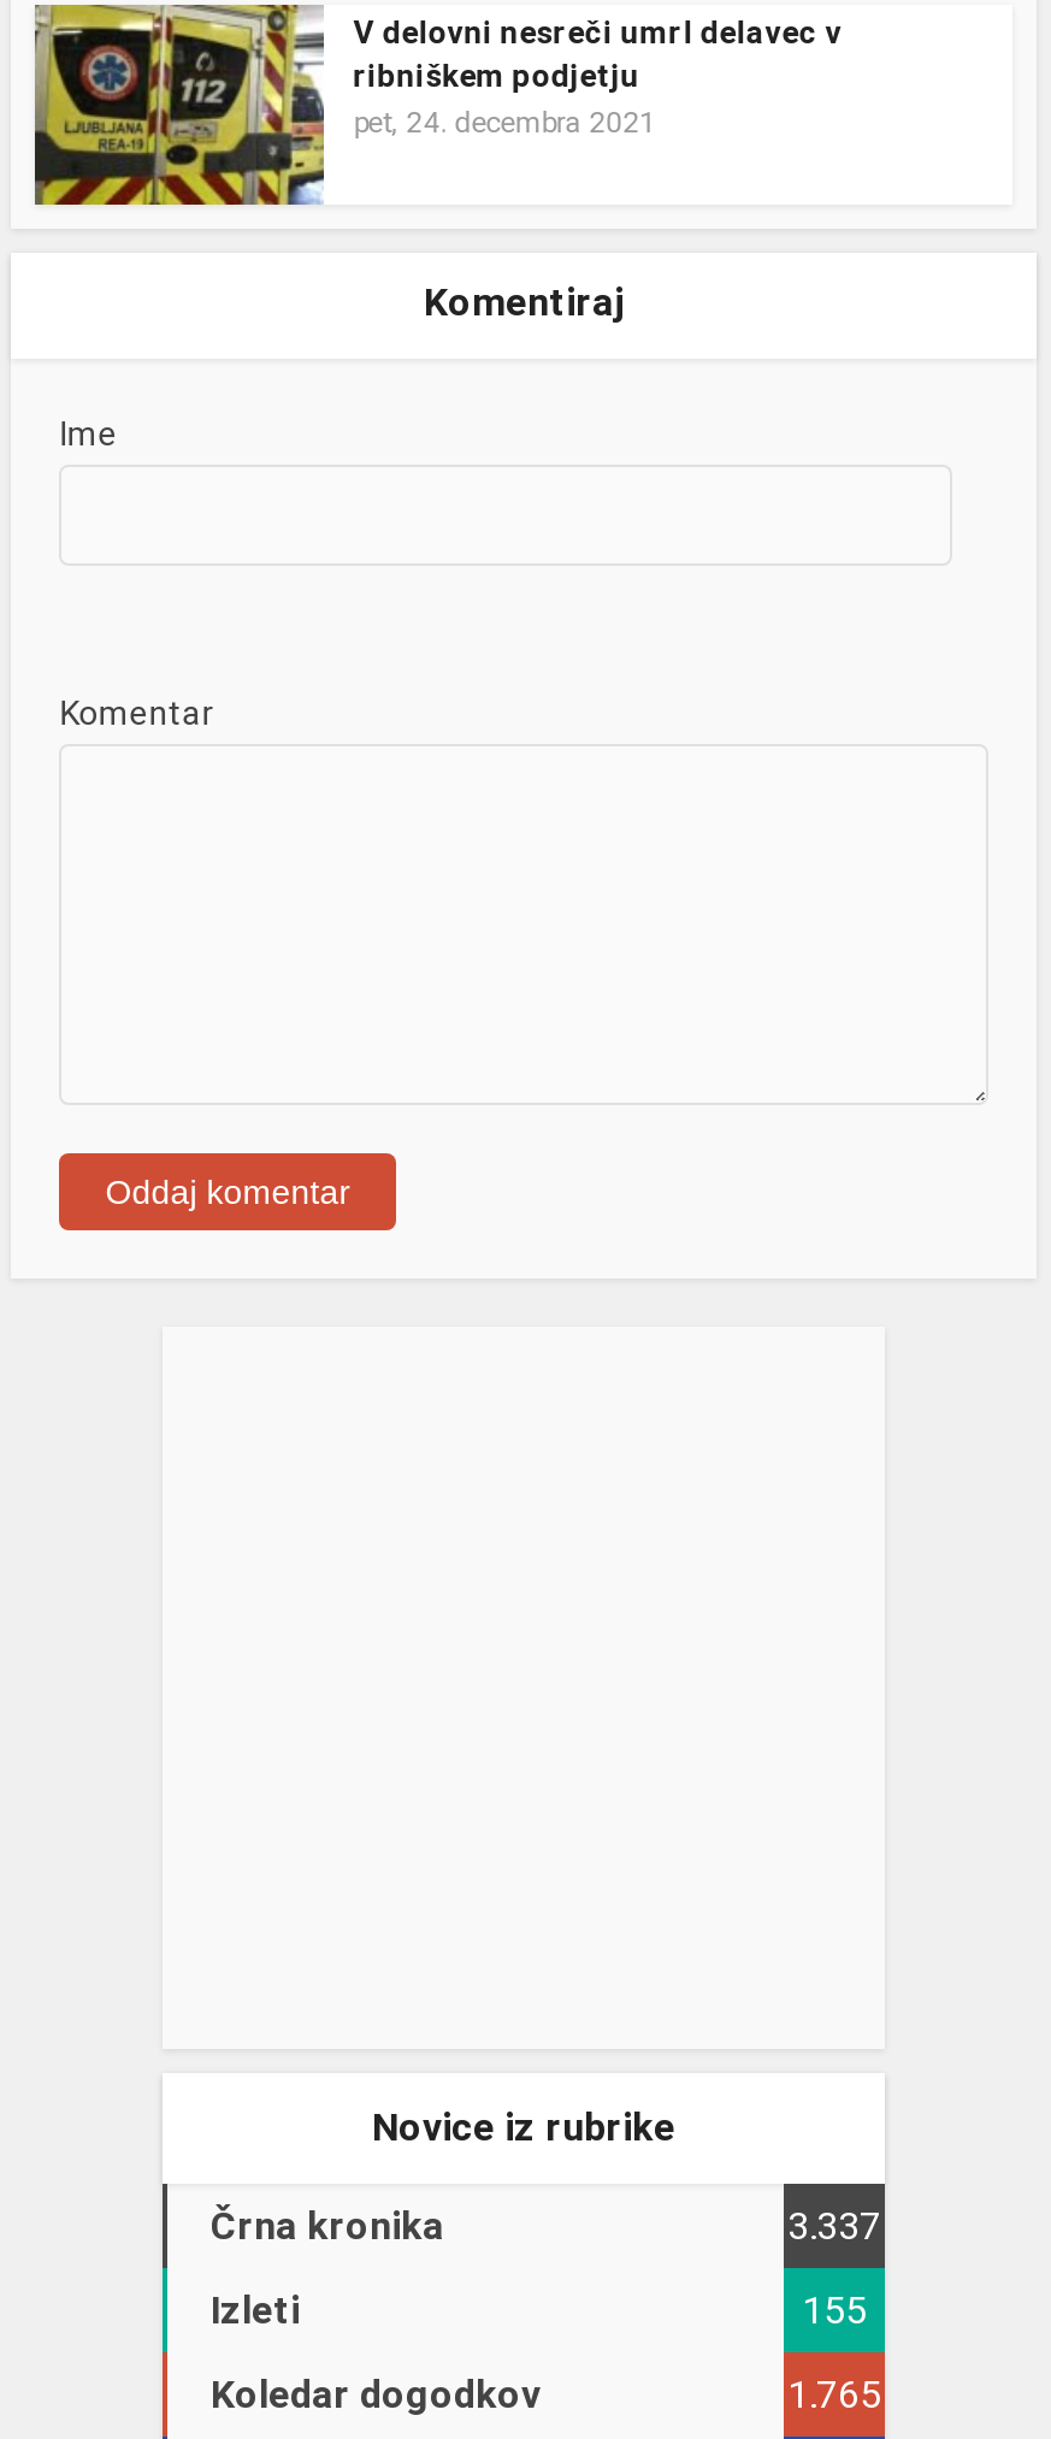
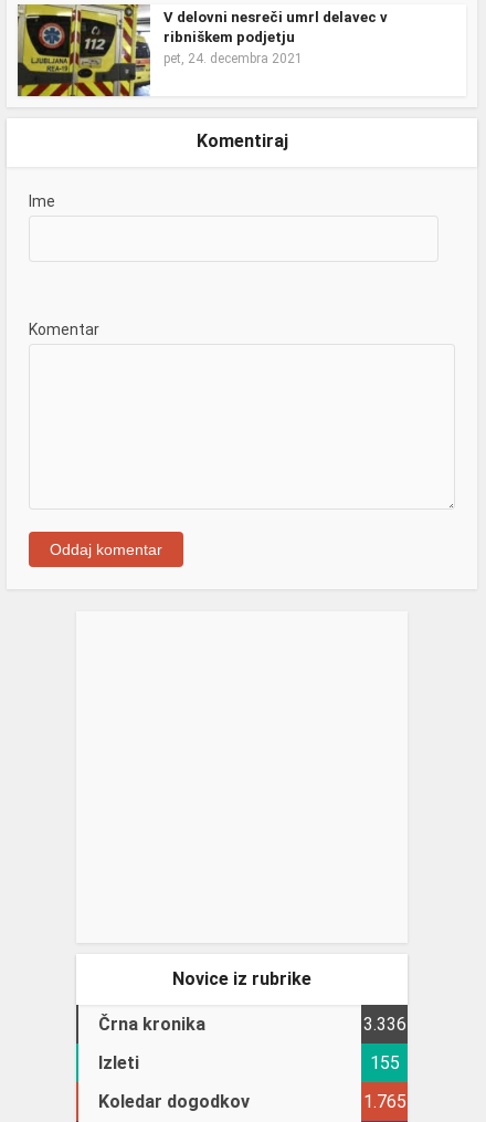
- 3.337
+ 3.336
